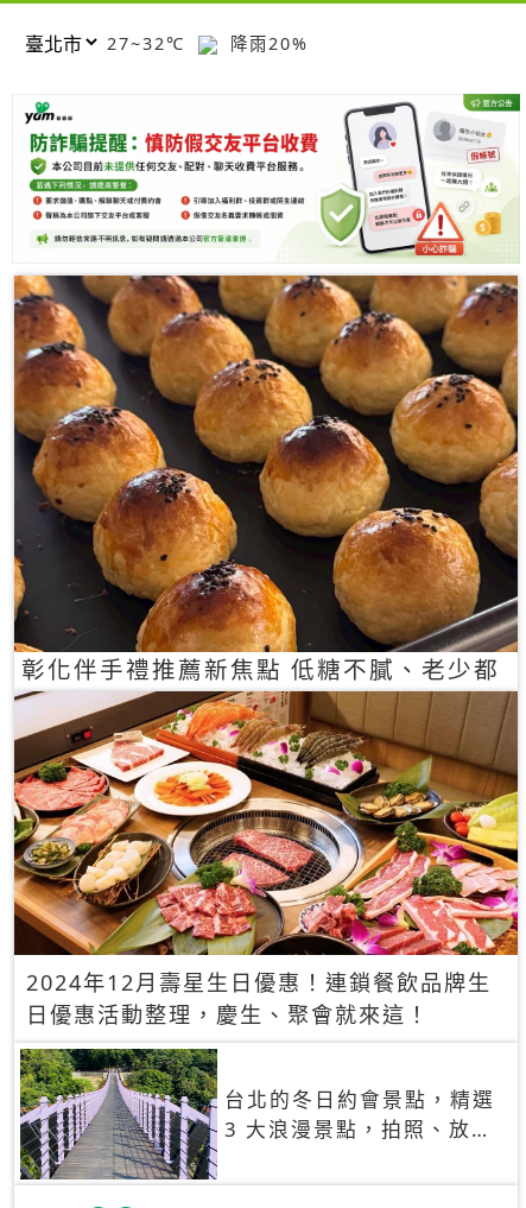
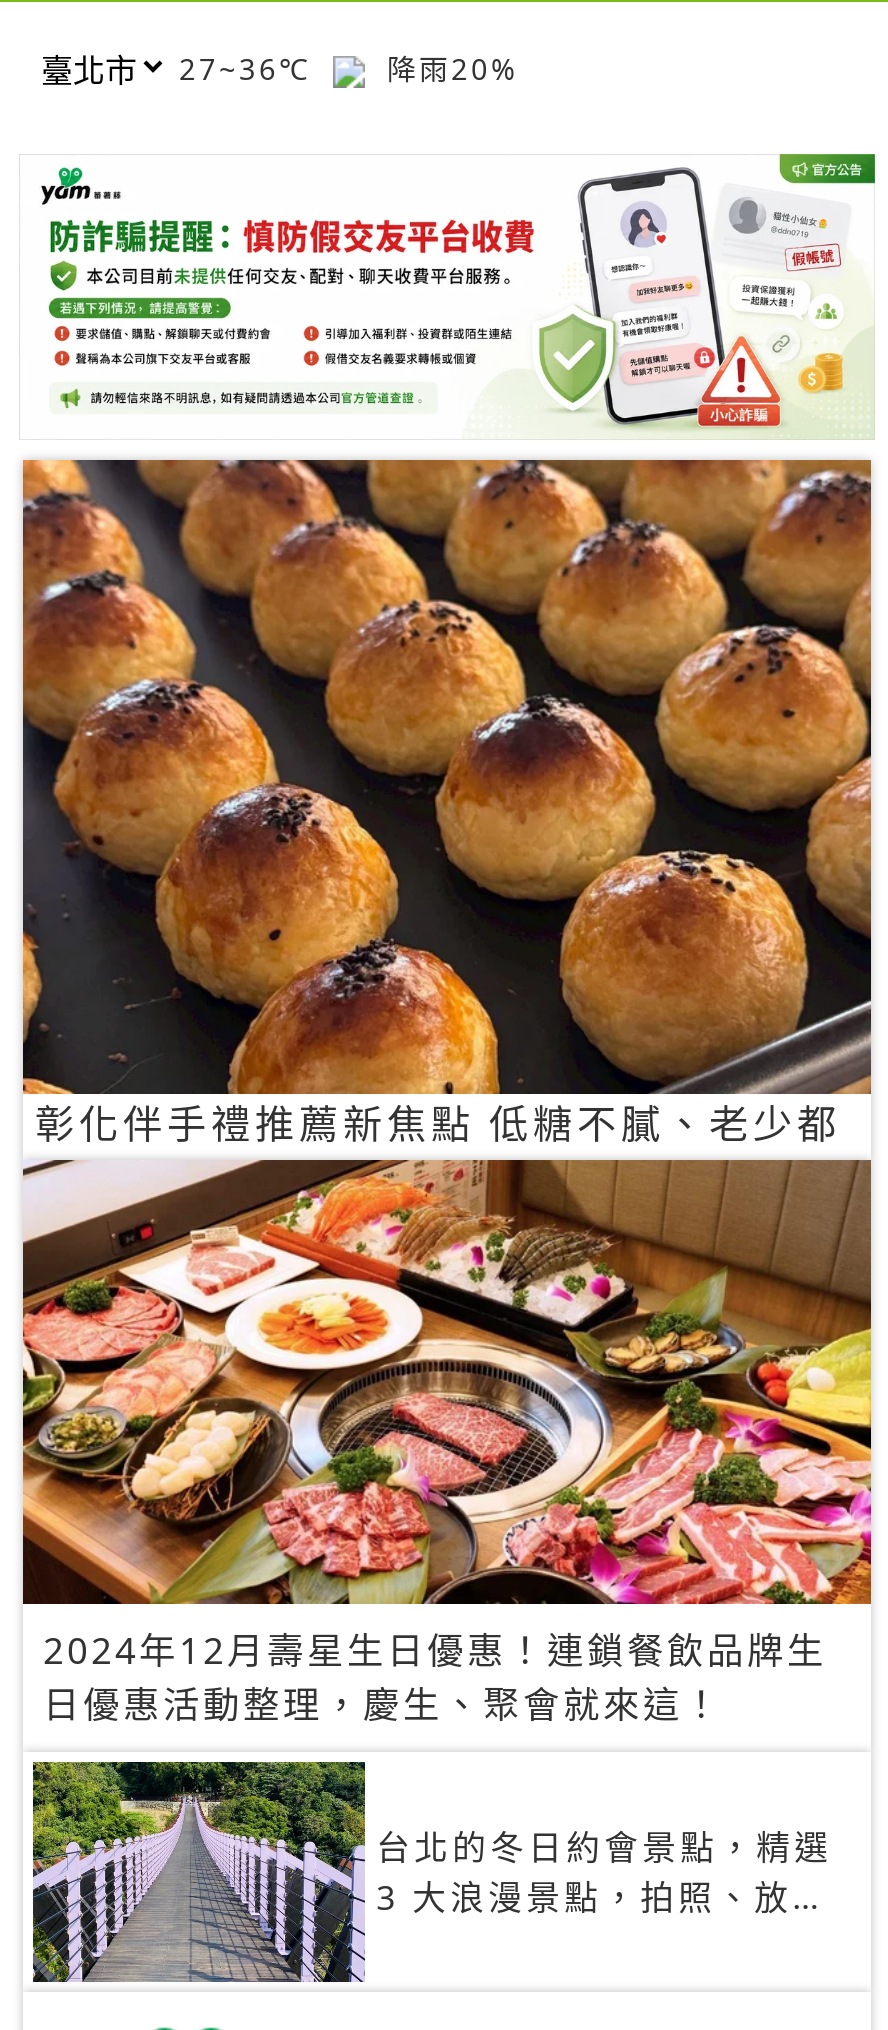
- 27~32℃ 降雨20%
+ 27~36℃ 降雨20%
